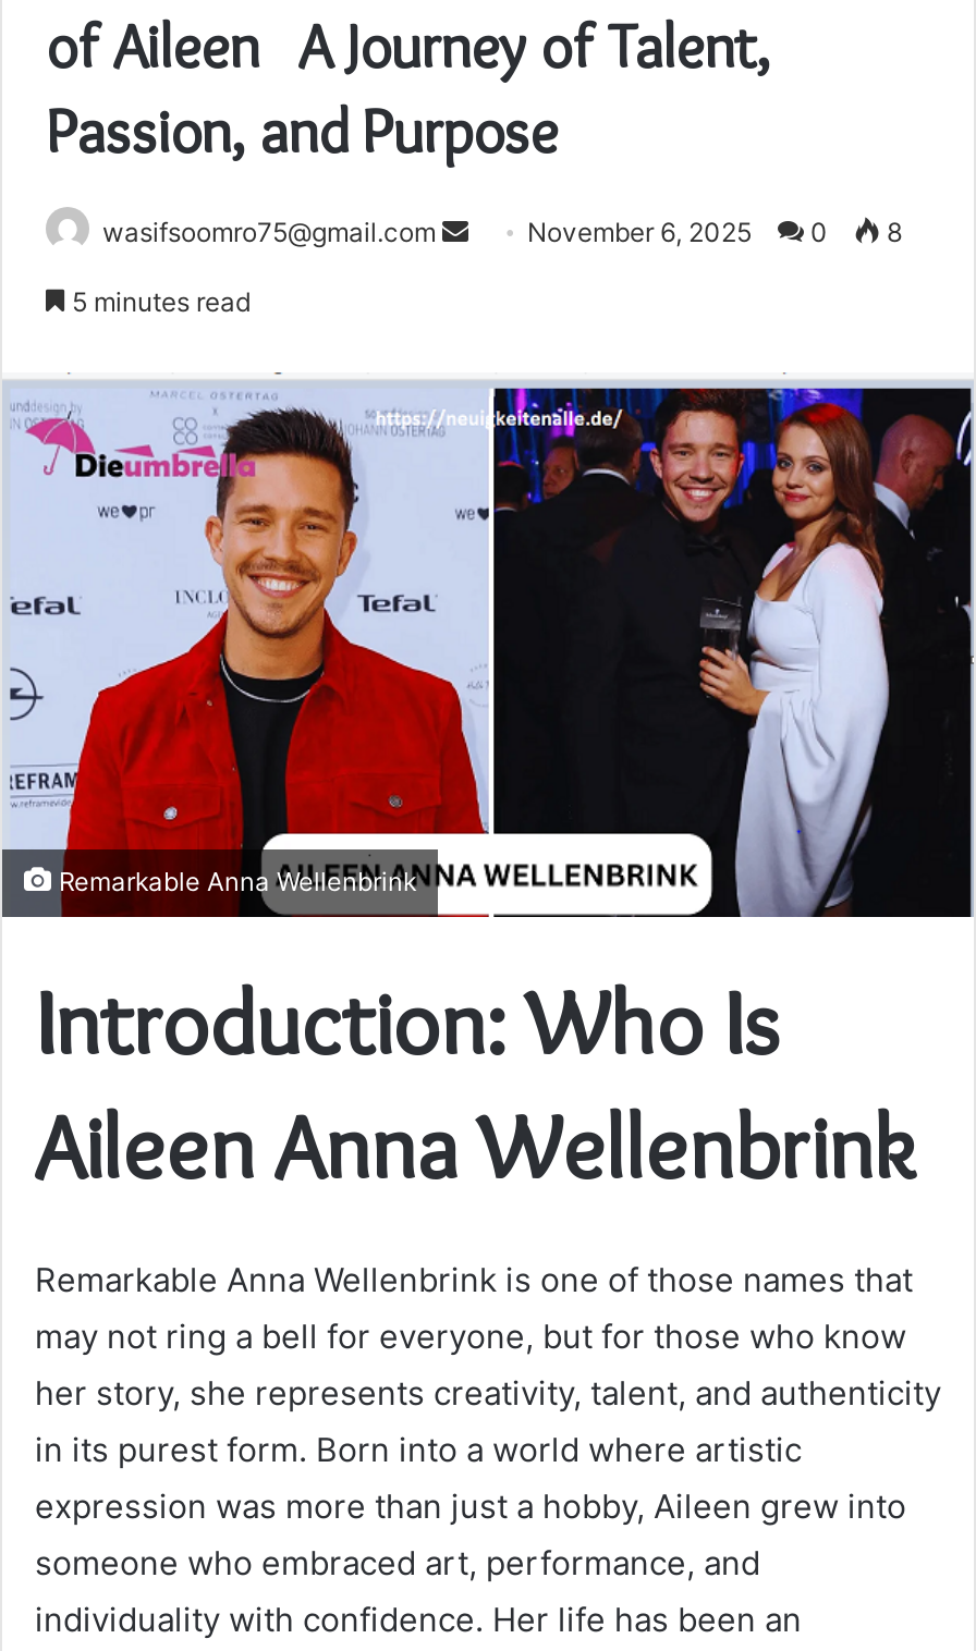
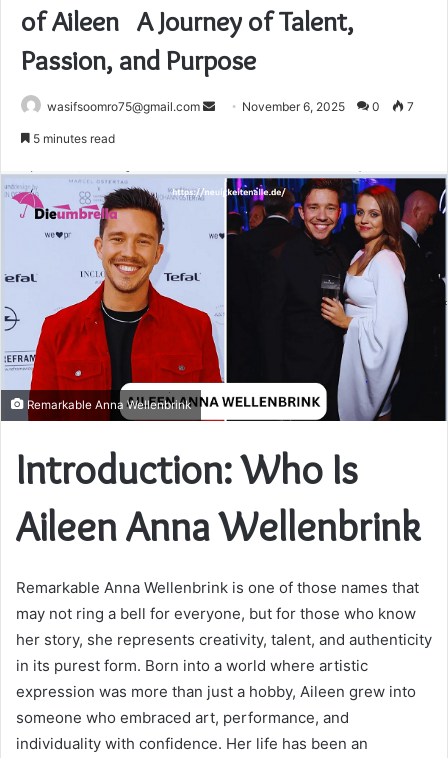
- 8
+ 7
